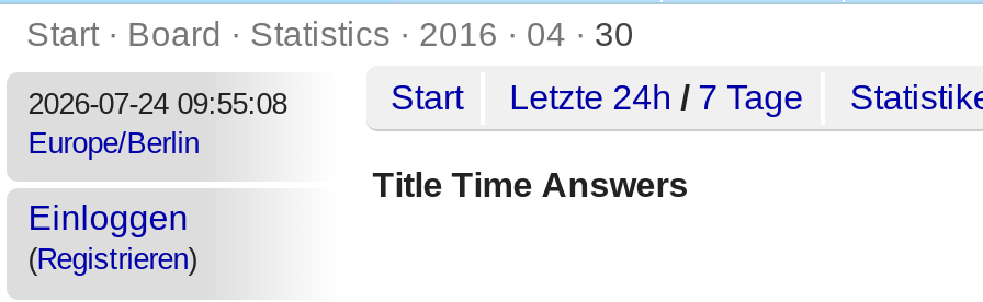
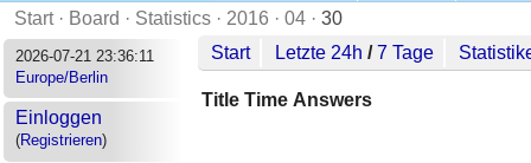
- 2026-07-24 09:55:08
+ 2026-07-21 23:36:11
